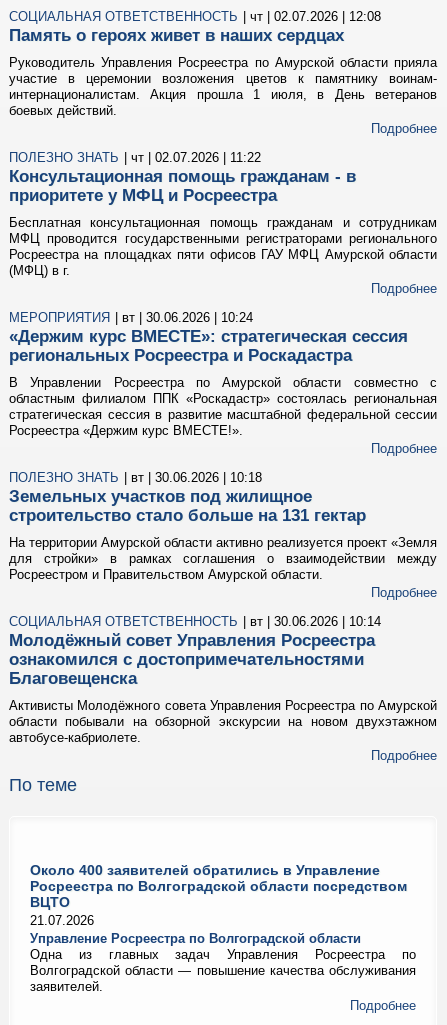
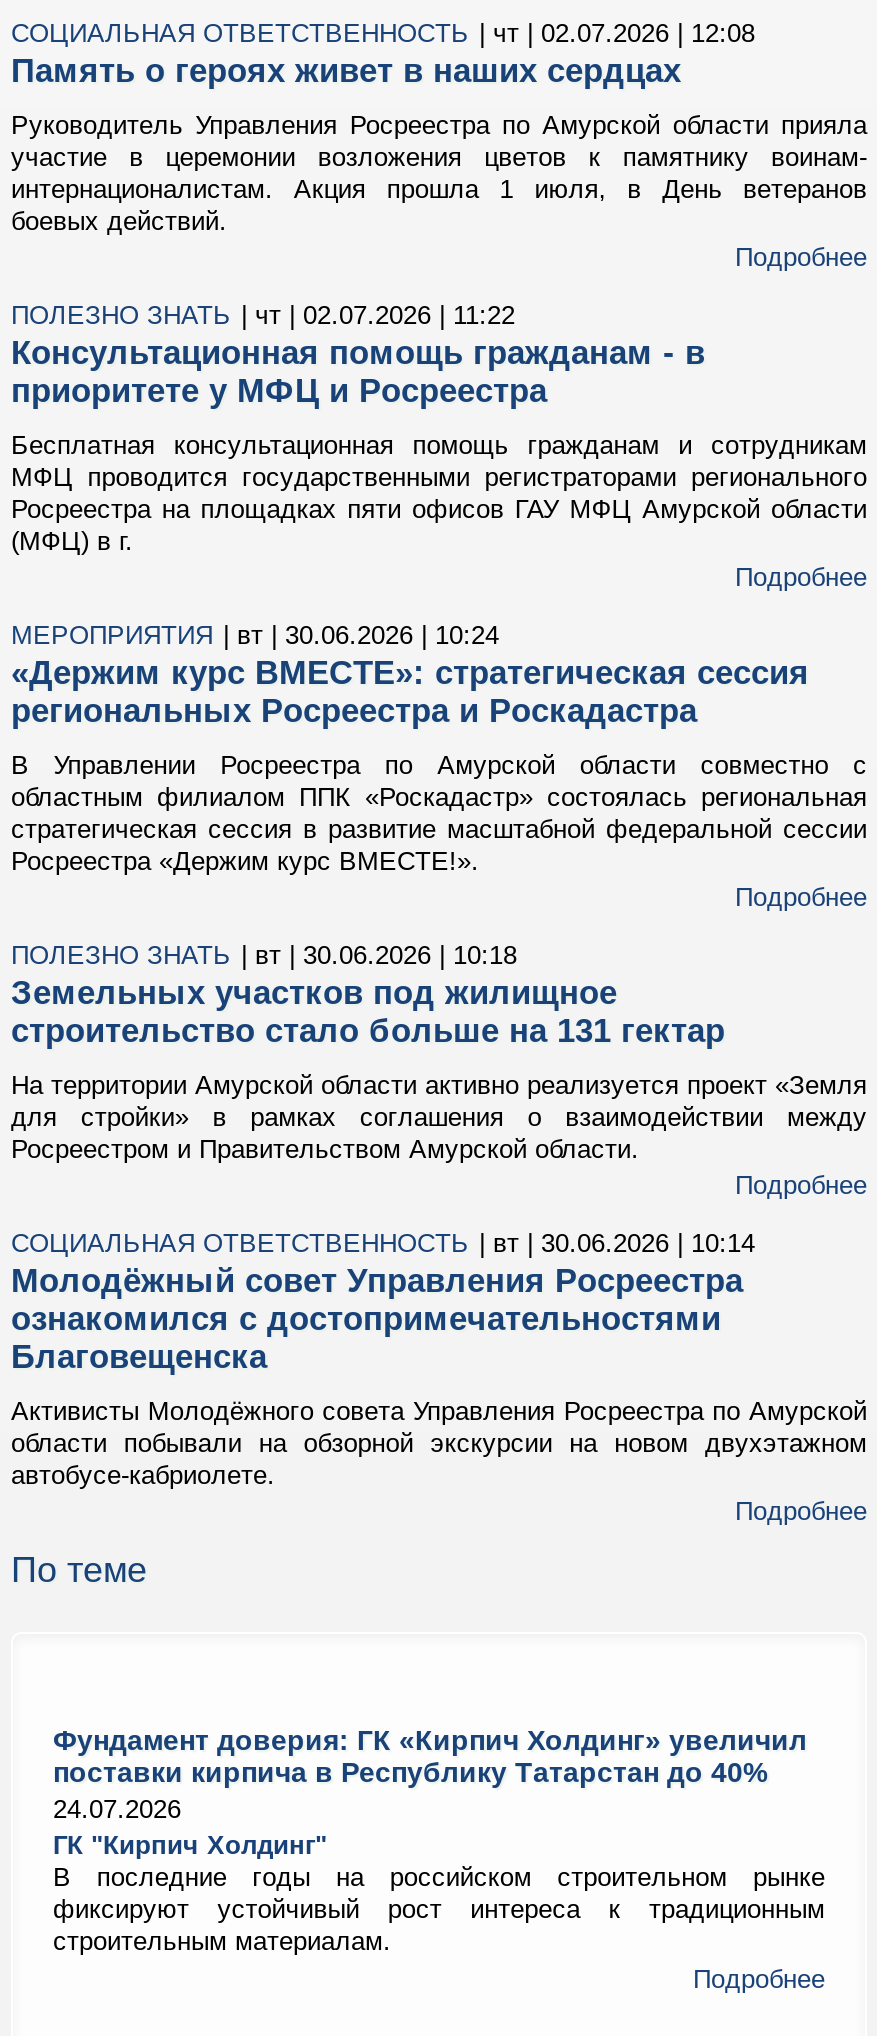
- Около 400 заявителей обратились в Управление
- Росреестра по Волгоградской области посредством
- ВЦТО
- 21.07.2026
- Управление Росреестра по Волгоградской области
- Одна из главных задач Управления Росреестра по
- Волгоградской области — повышение качества обслуживания
- заявителей.
+ Фундамент доверия: ГК «Кирпич Холдинг» увеличил
+ поставки кирпича в Республику Татарстан до 40%
+ 24.07.2026
+ ГК "Кирпич Холдинг"
+ В последние годы на российском строительном рынке
+ фиксируют устойчивый рост интереса к традиционным
+ строительным материалам.
